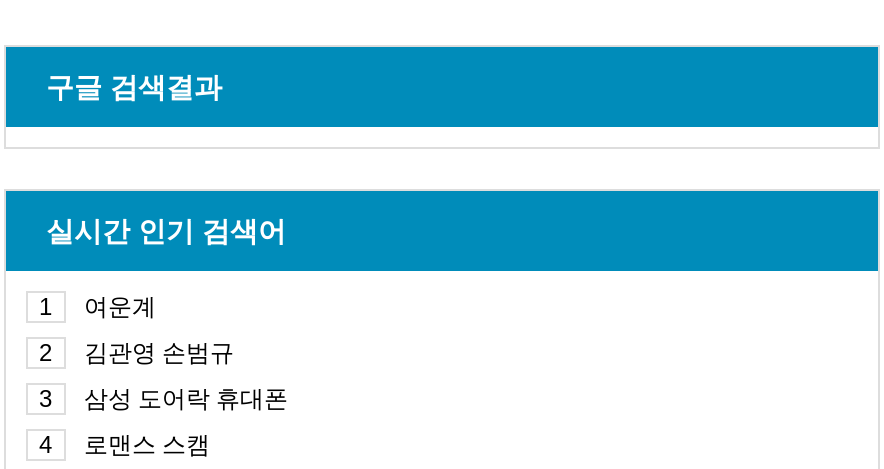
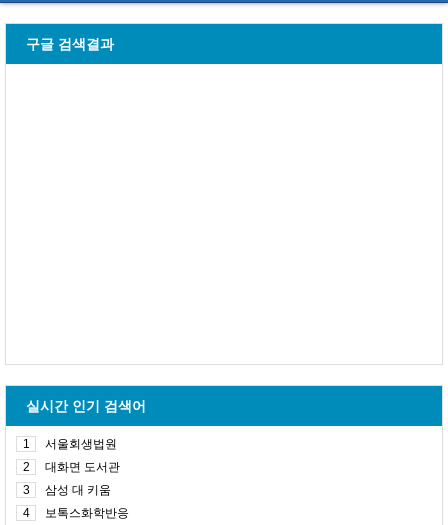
- 여운계
+ 서울회생법원

- 김관영 손범규
+ 대화면 도서관

- 삼성 도어락 휴대폰
+ 삼성 대 키움

- 로맨스 스캠
+ 보톡스화학반응
